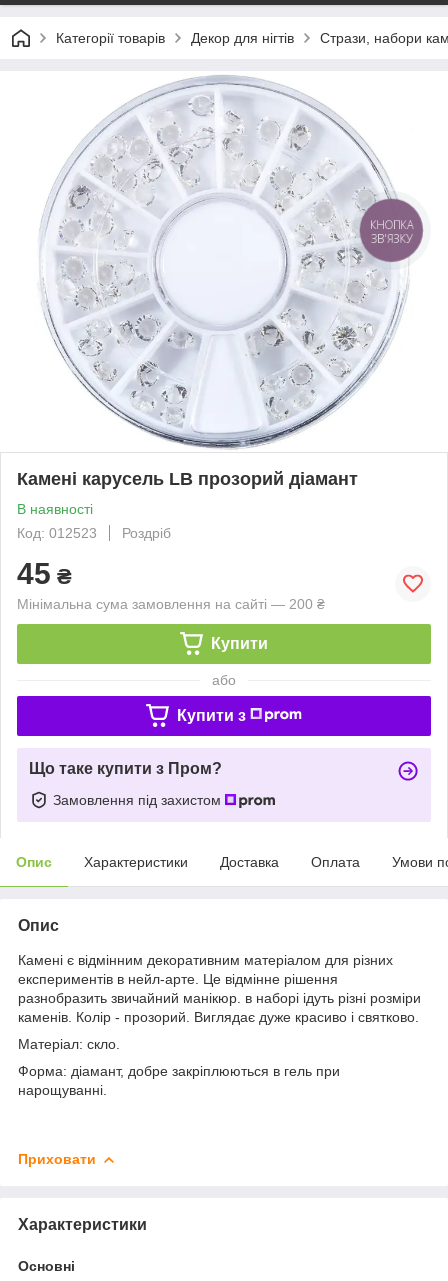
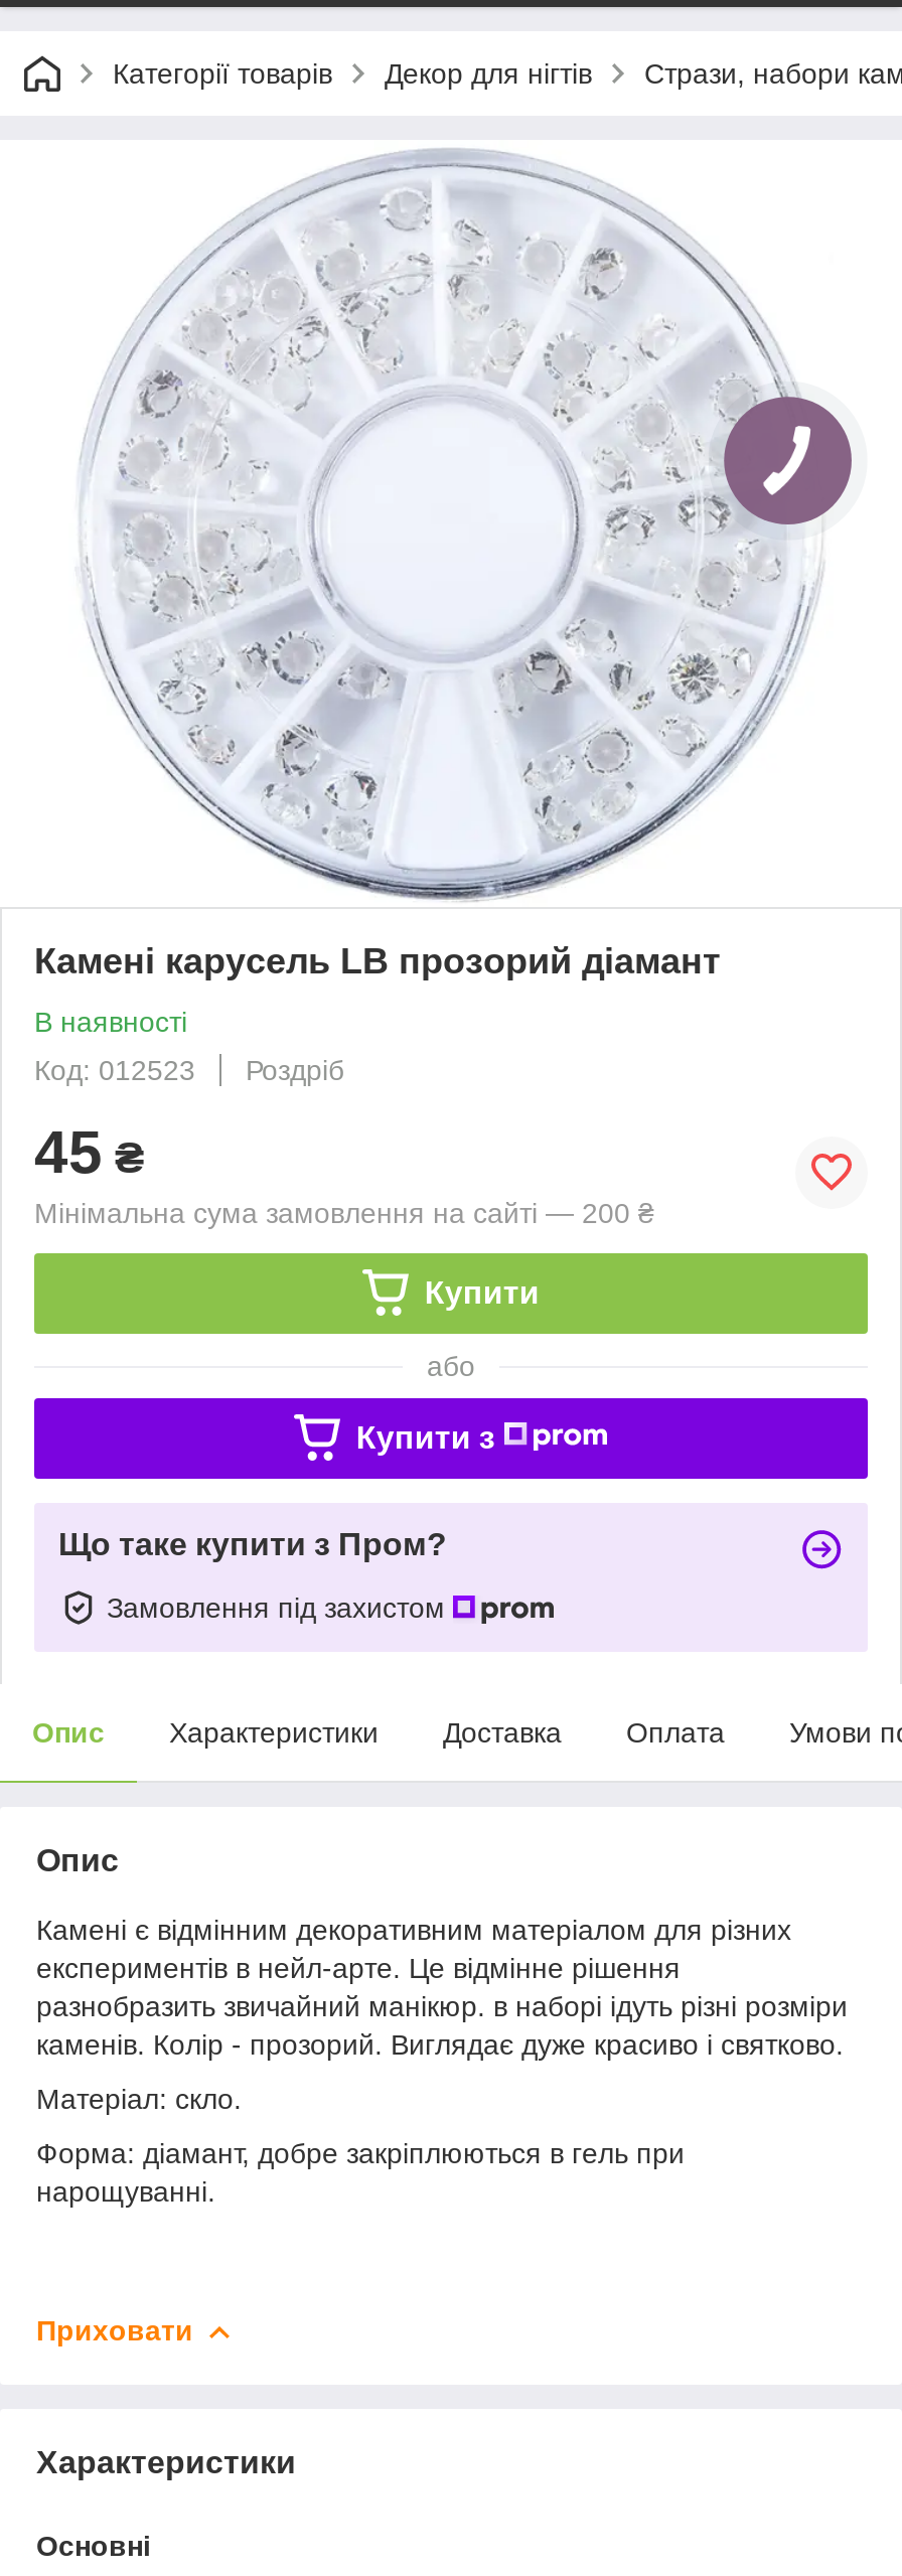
- КНОПКА
- ЗВ'ЯЗКУ
